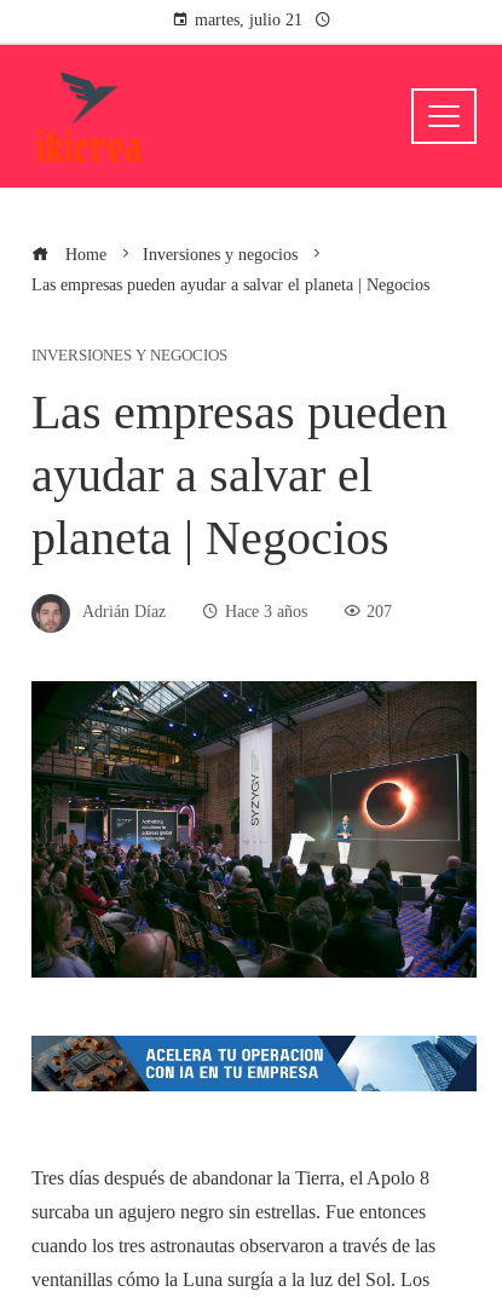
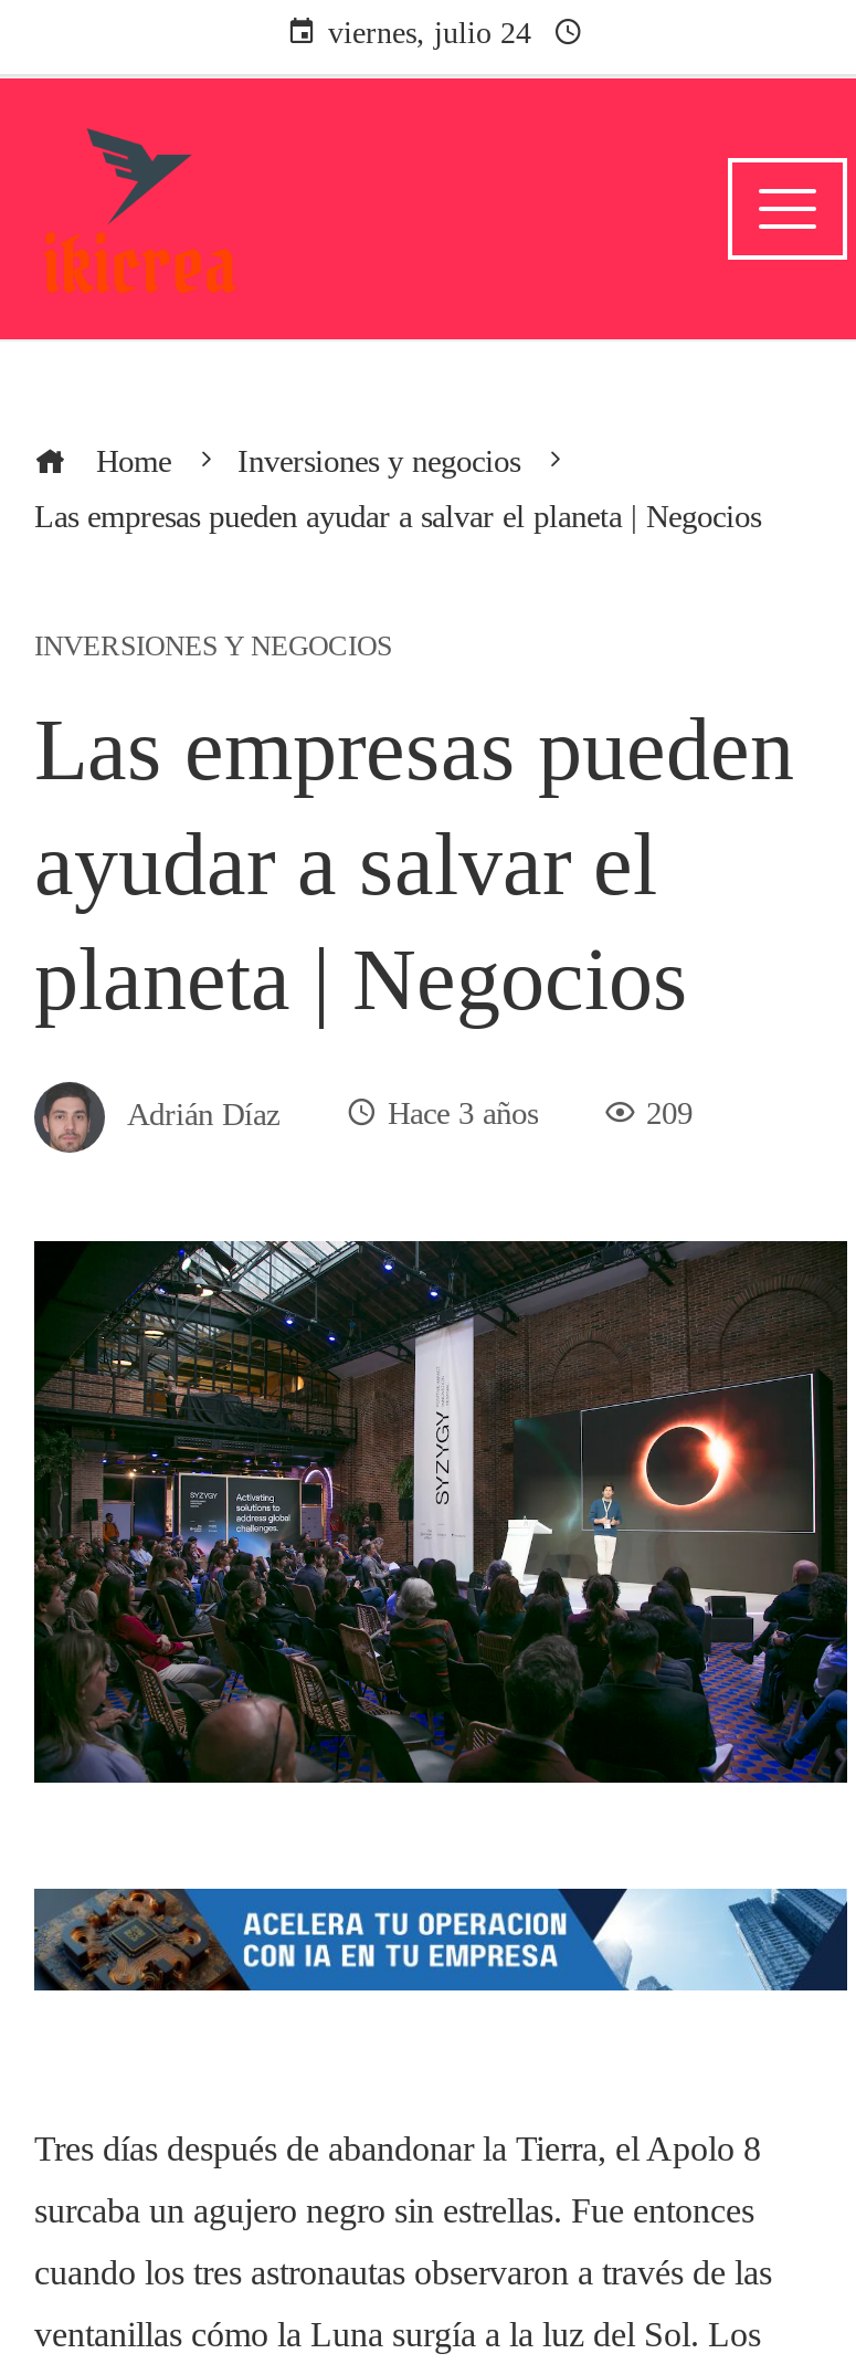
- martes, julio 21
+ viernes, julio 24

- 207
+ 209
